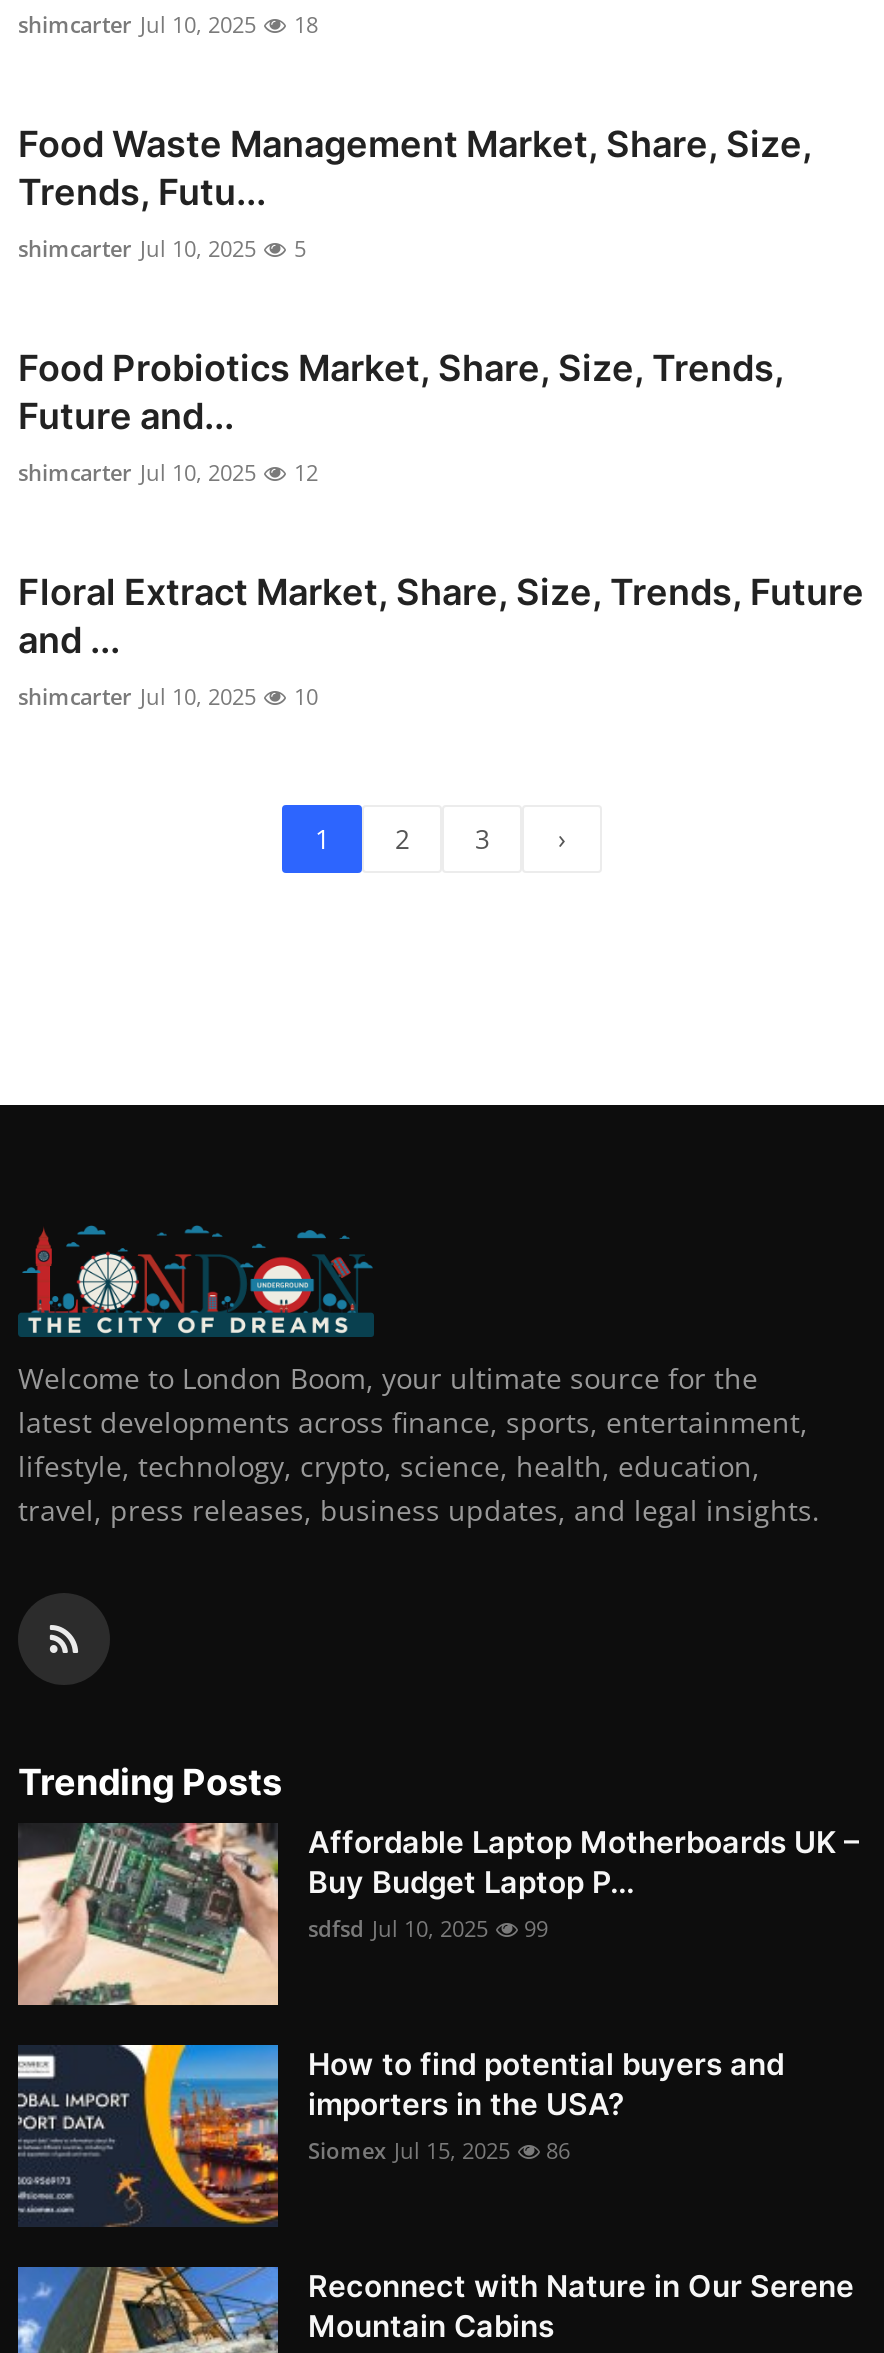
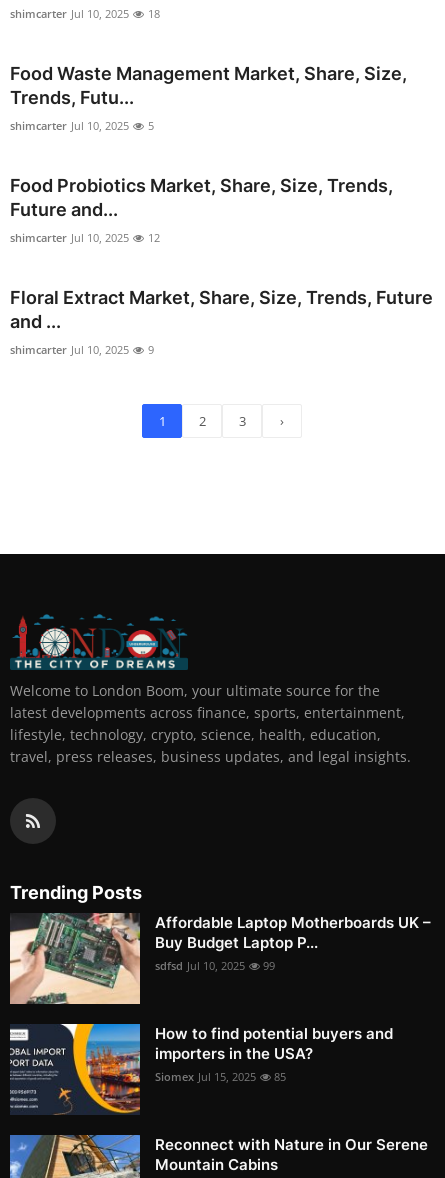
- shimcarter Jul 10, 2025 10
+ shimcarter Jul 10, 2025 9

- Siomex Jul 15, 2025 86
+ Siomex Jul 15, 2025 85
